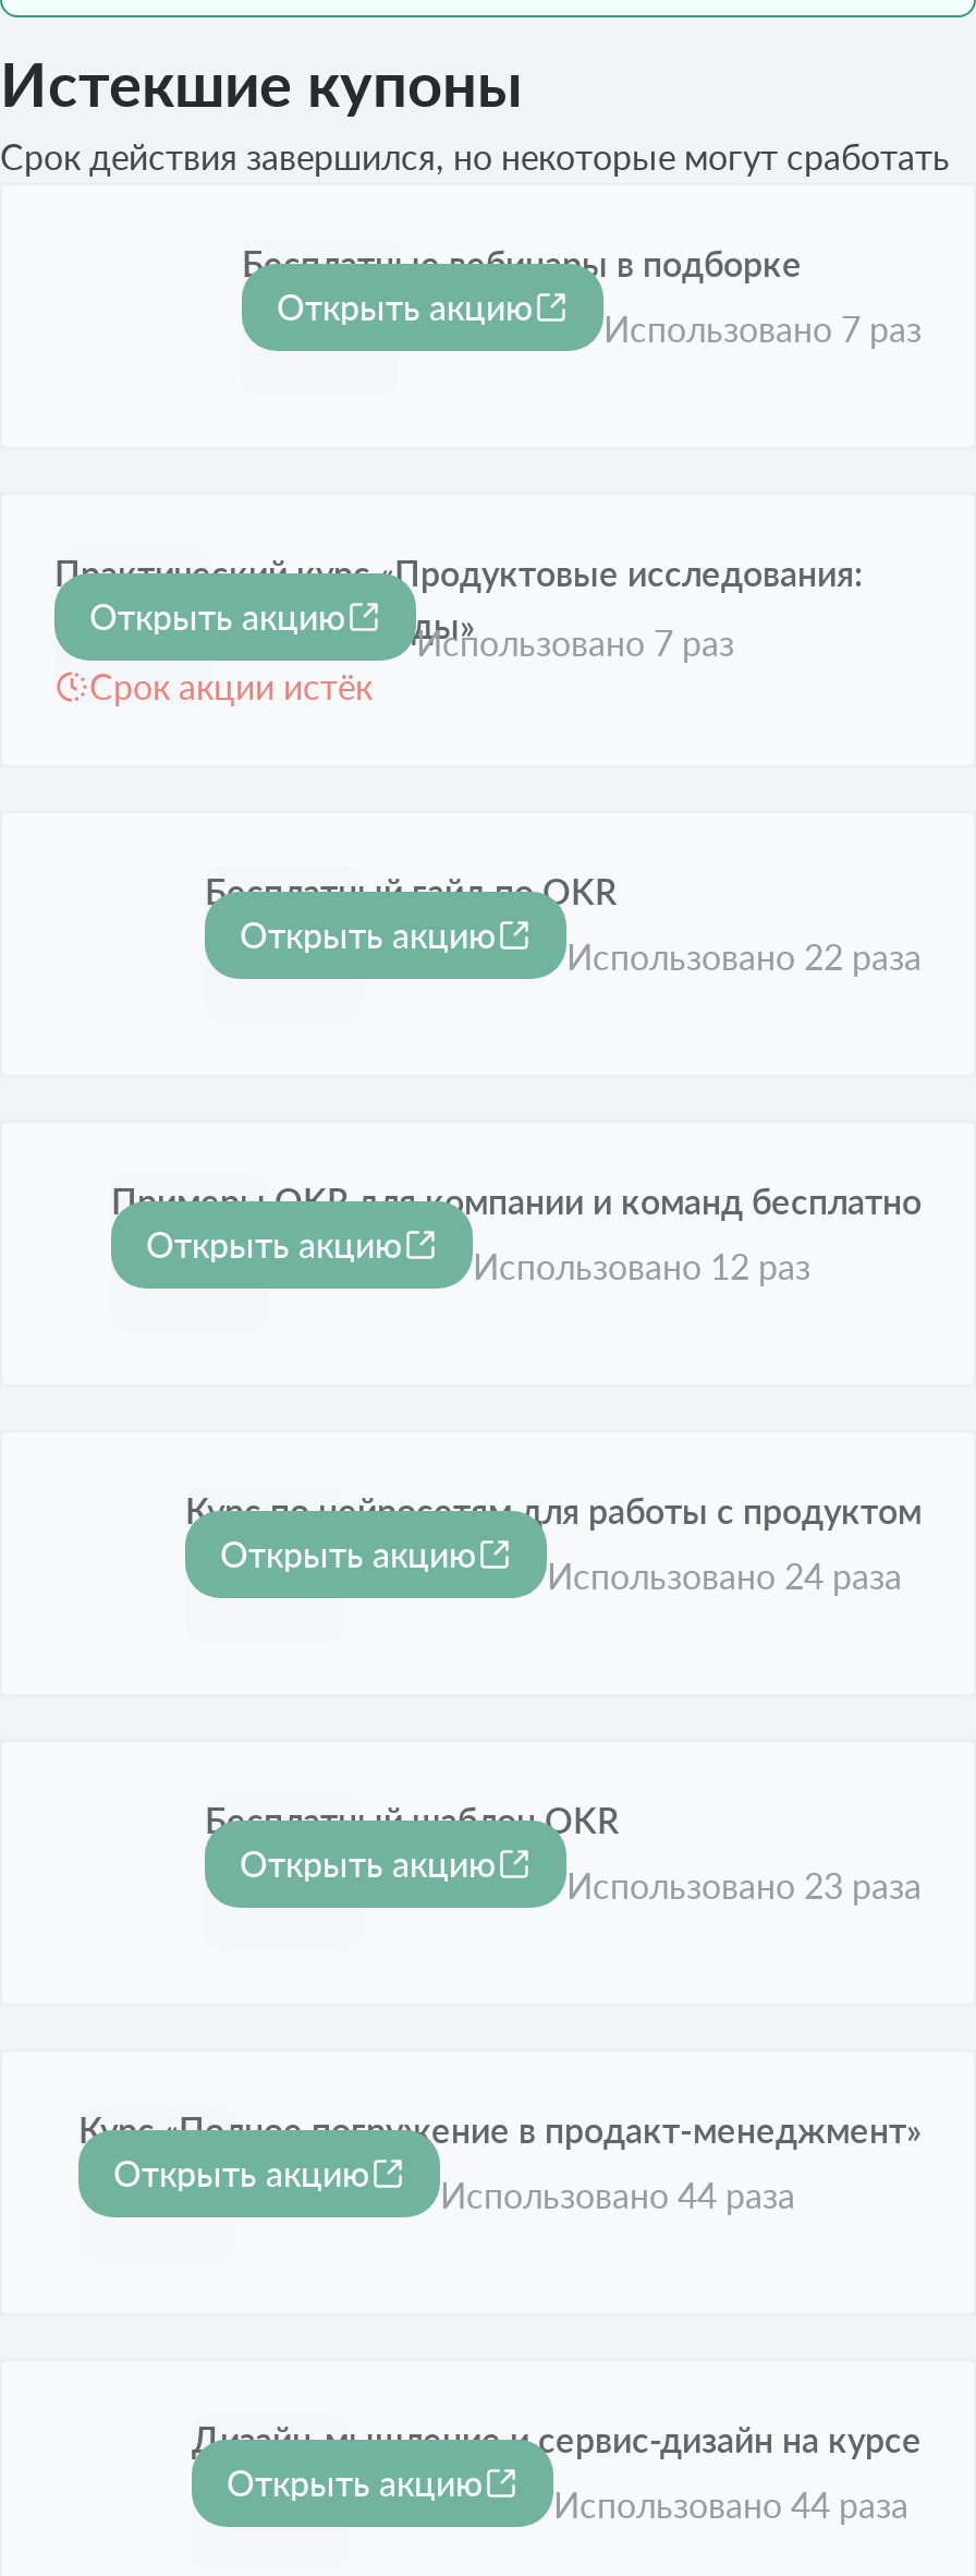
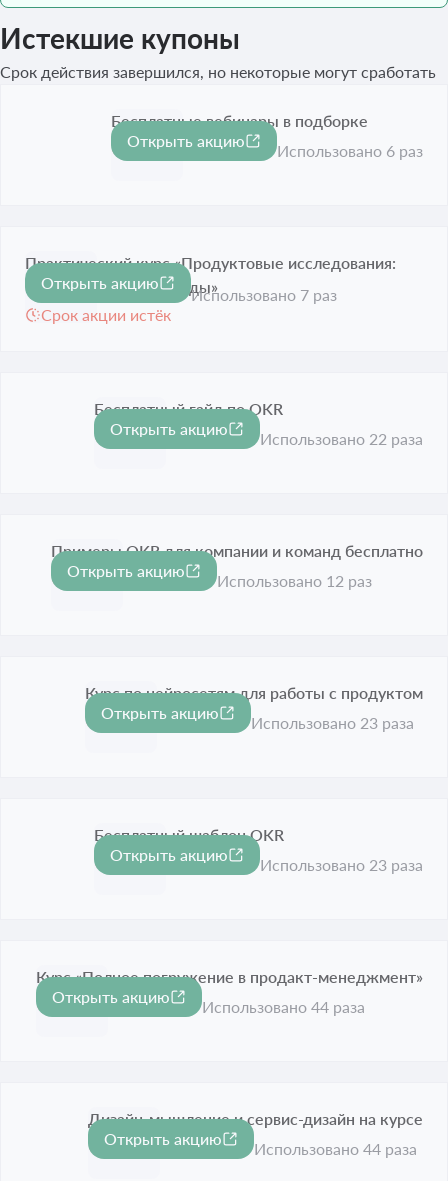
- Использовано 7 раз
+ Использовано 6 раз

- Использовано 24 раза
+ Использовано 23 раза
